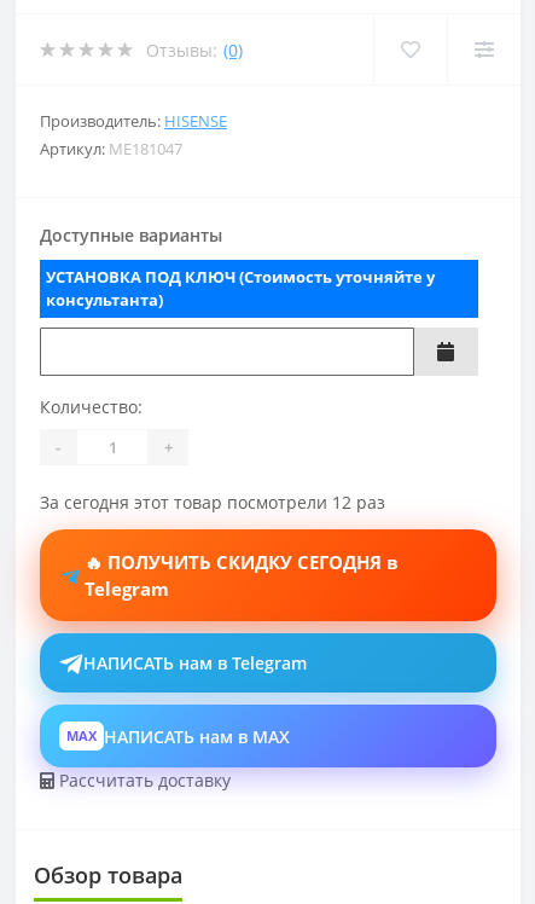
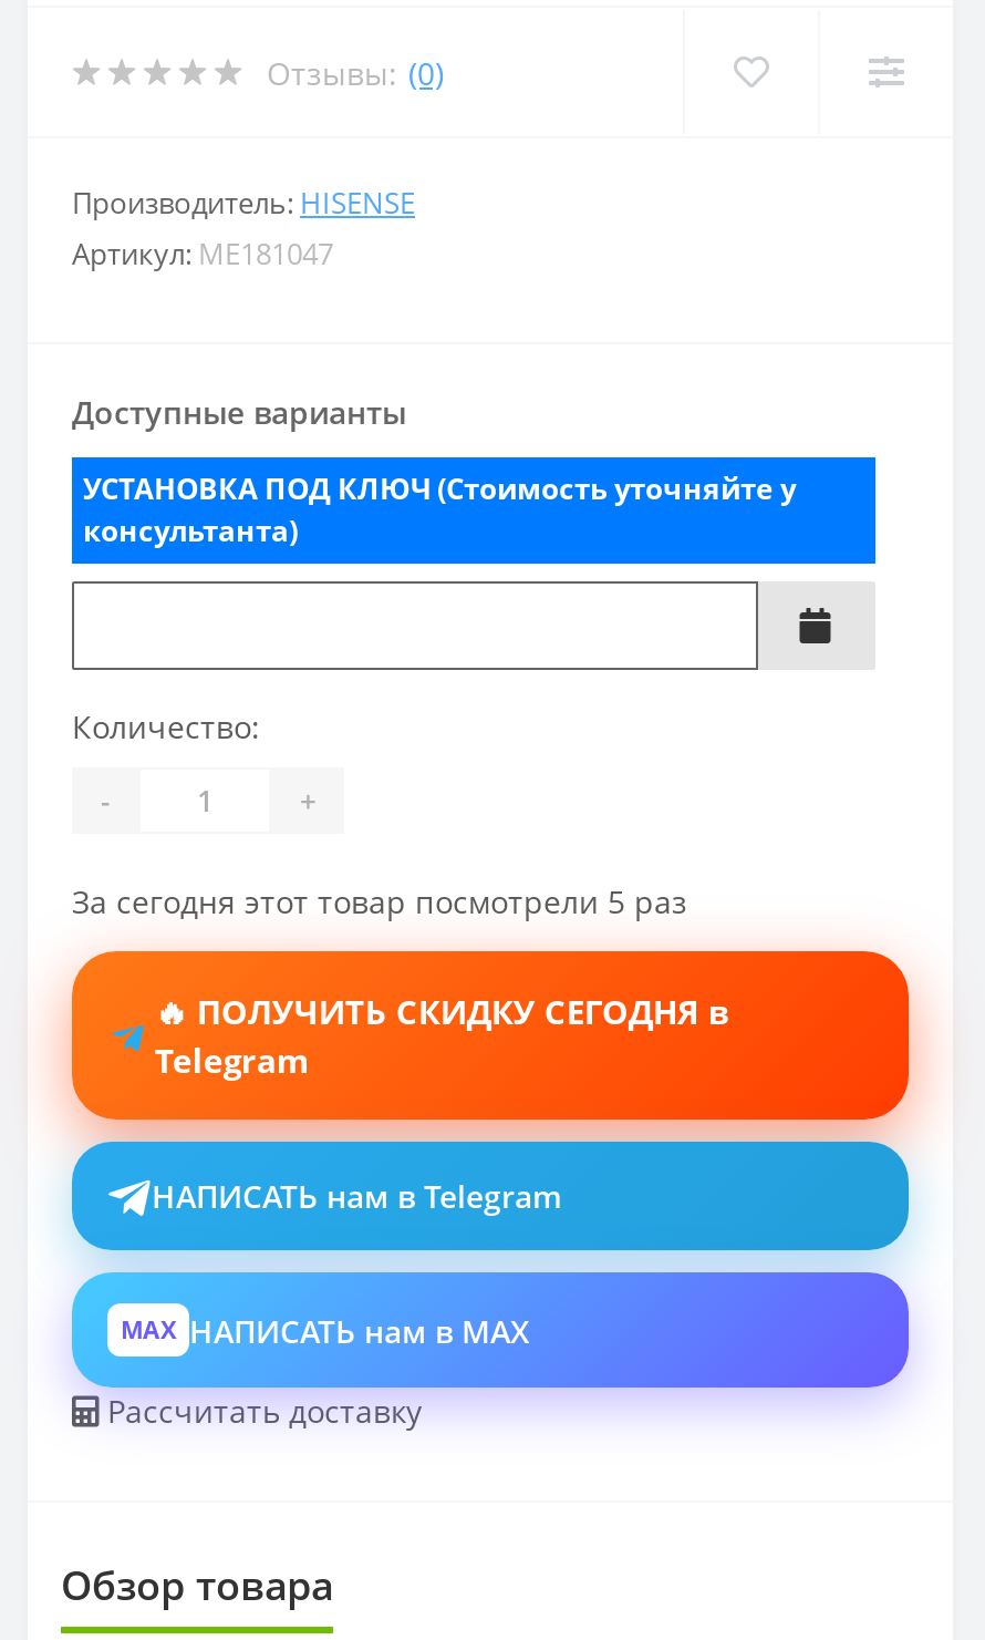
- За сегодня этот товар посмотрели 12 раз
+ За сегодня этот товар посмотрели 5 раз
